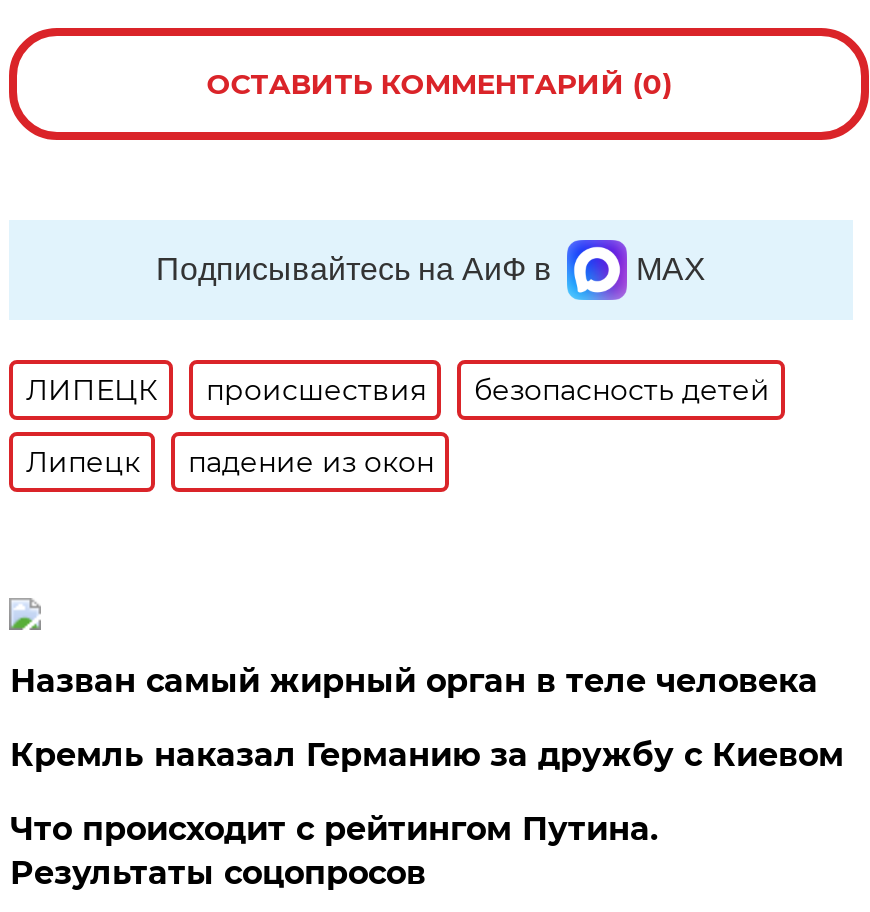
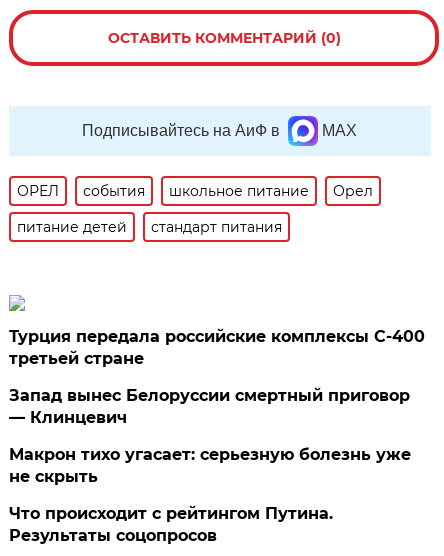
- ЛИПЕЦК
- происшествия
- безопасность детей
- Липецк
- падение из окон
+ ОРЕЛ
+ события
+ школьное питание
+ Орел
+ питание детей
+ стандарт питания

- Назван самый жирный орган в теле человека
- Кремль наказал Германию за дружбу с Киевом
+ Турция передала российские комплексы С-400
+ третьей стране
+ Запад вынес Белоруссии смертный приговор
+ — Клинцевич
+ Макрон тихо угасает: серьезную болезнь уже
+ не скрыть
